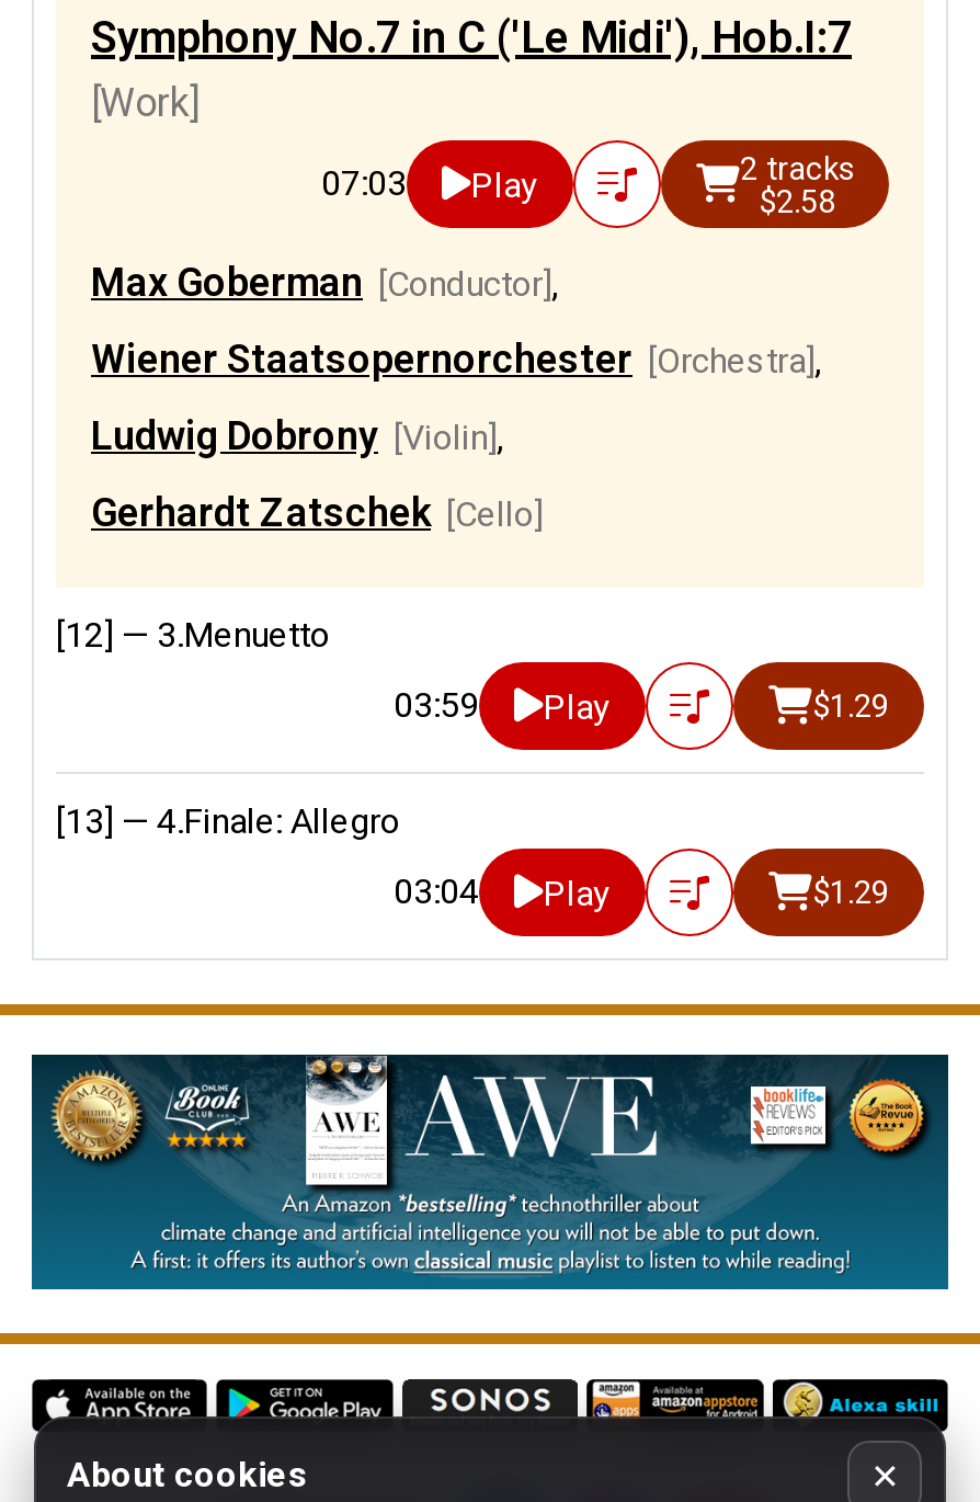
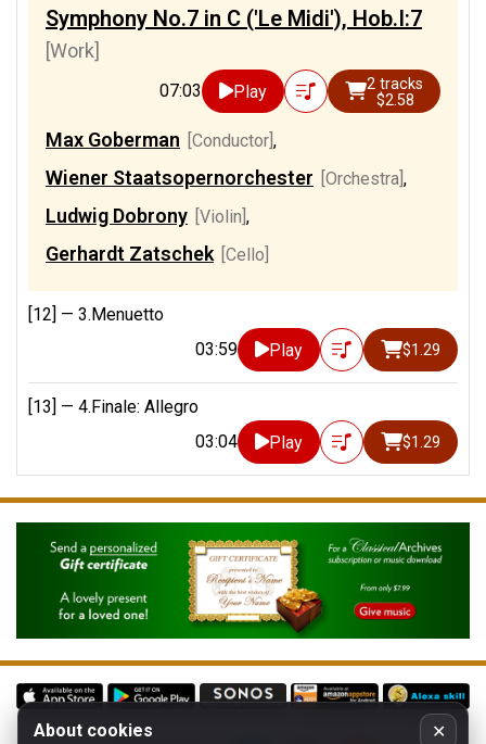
- [image]
+ [image]
